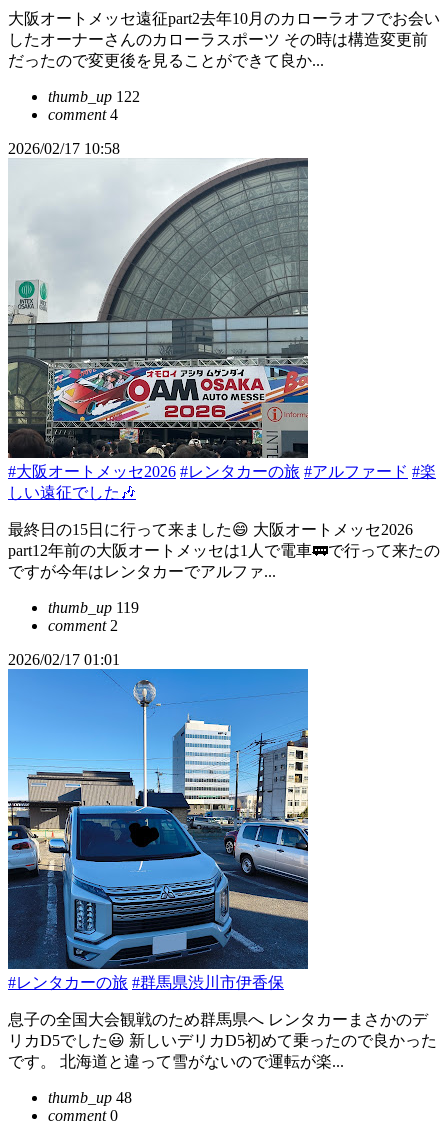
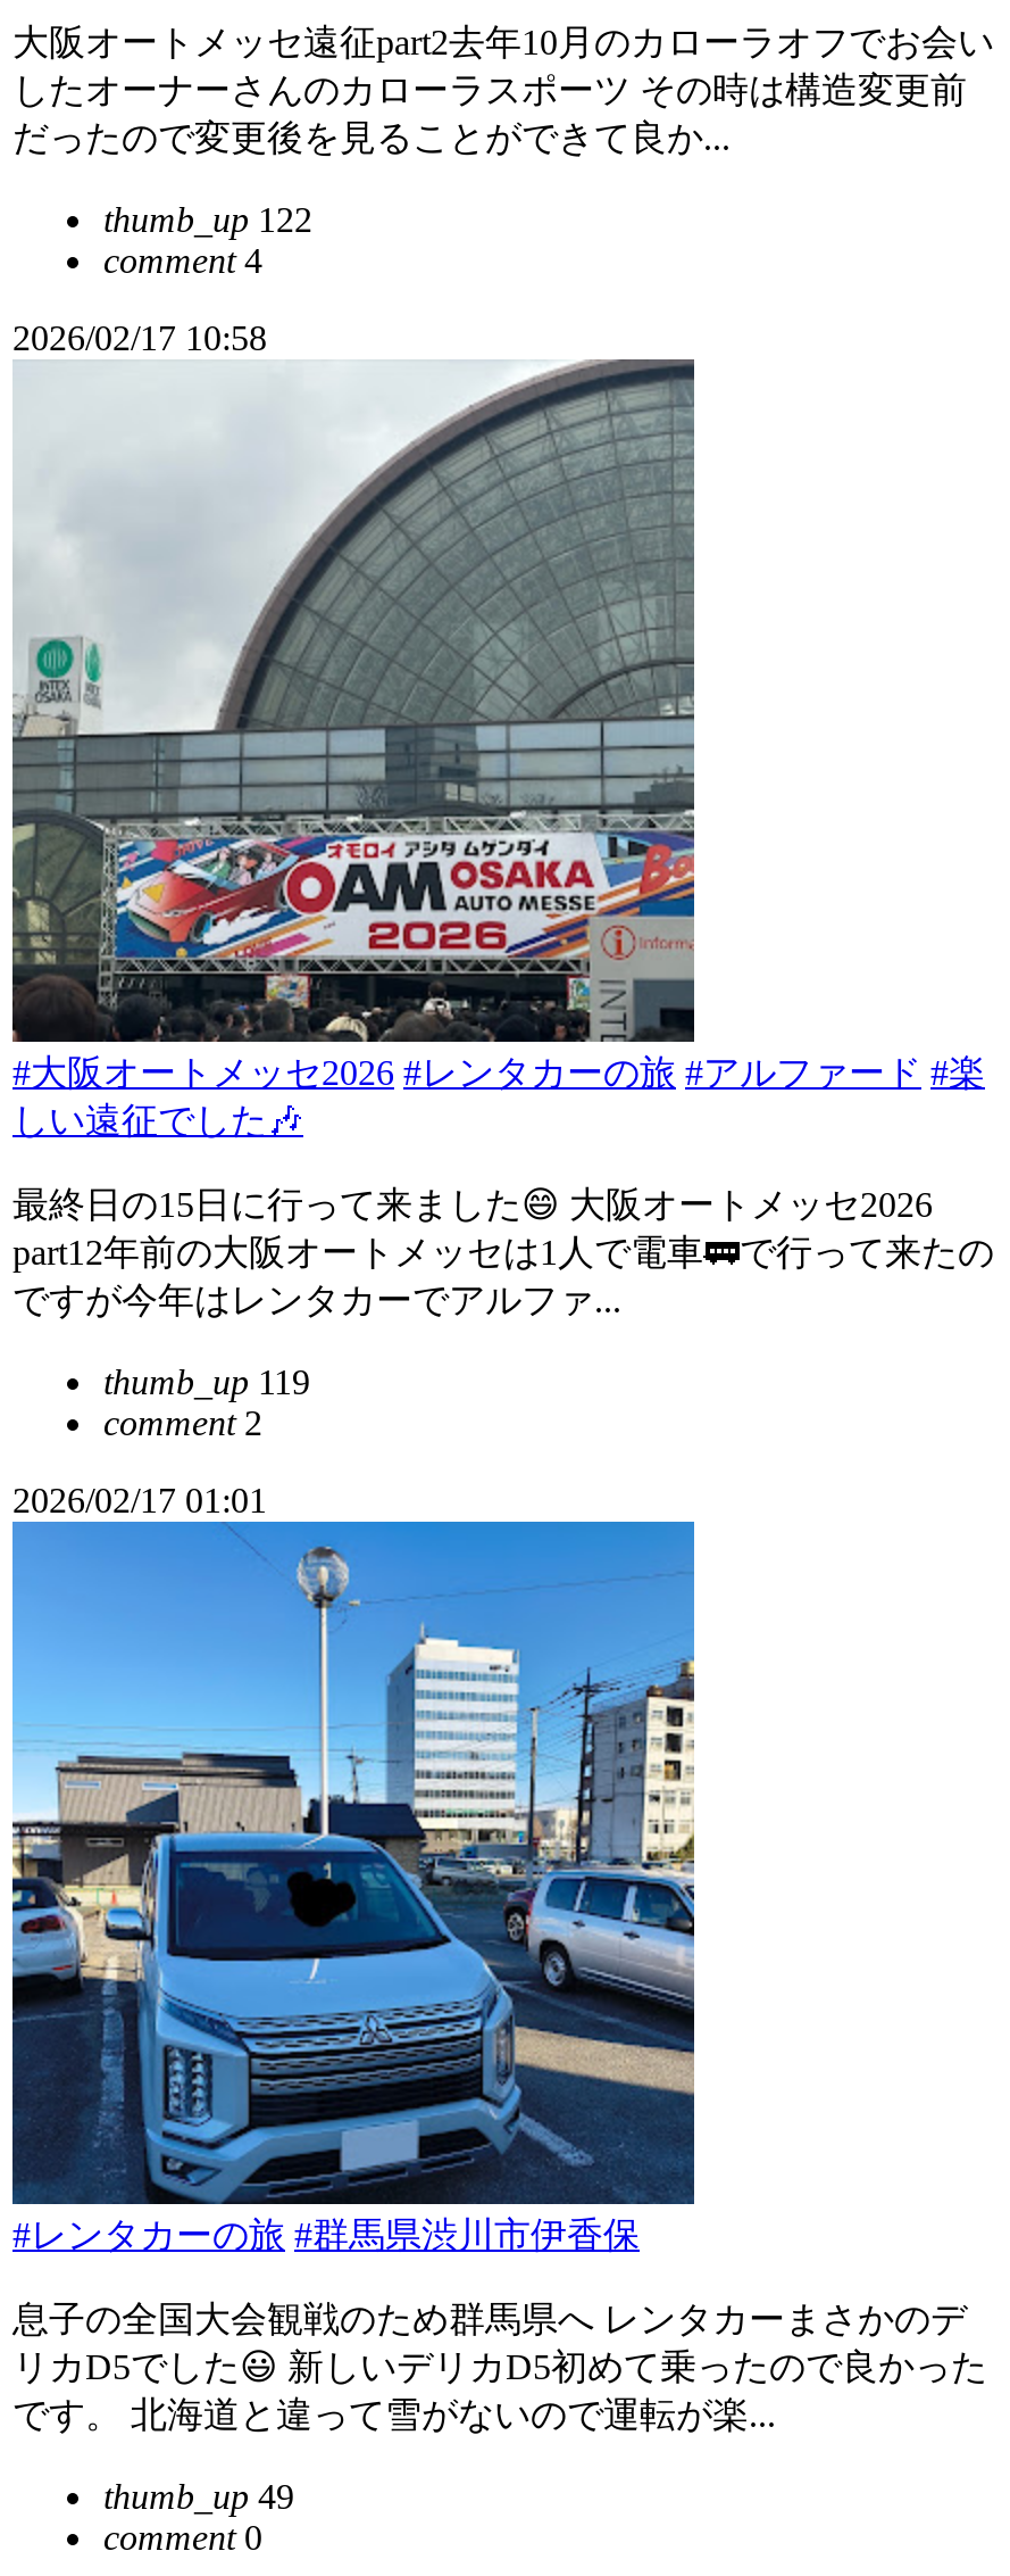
- thumb_up 48
+ thumb_up 49
